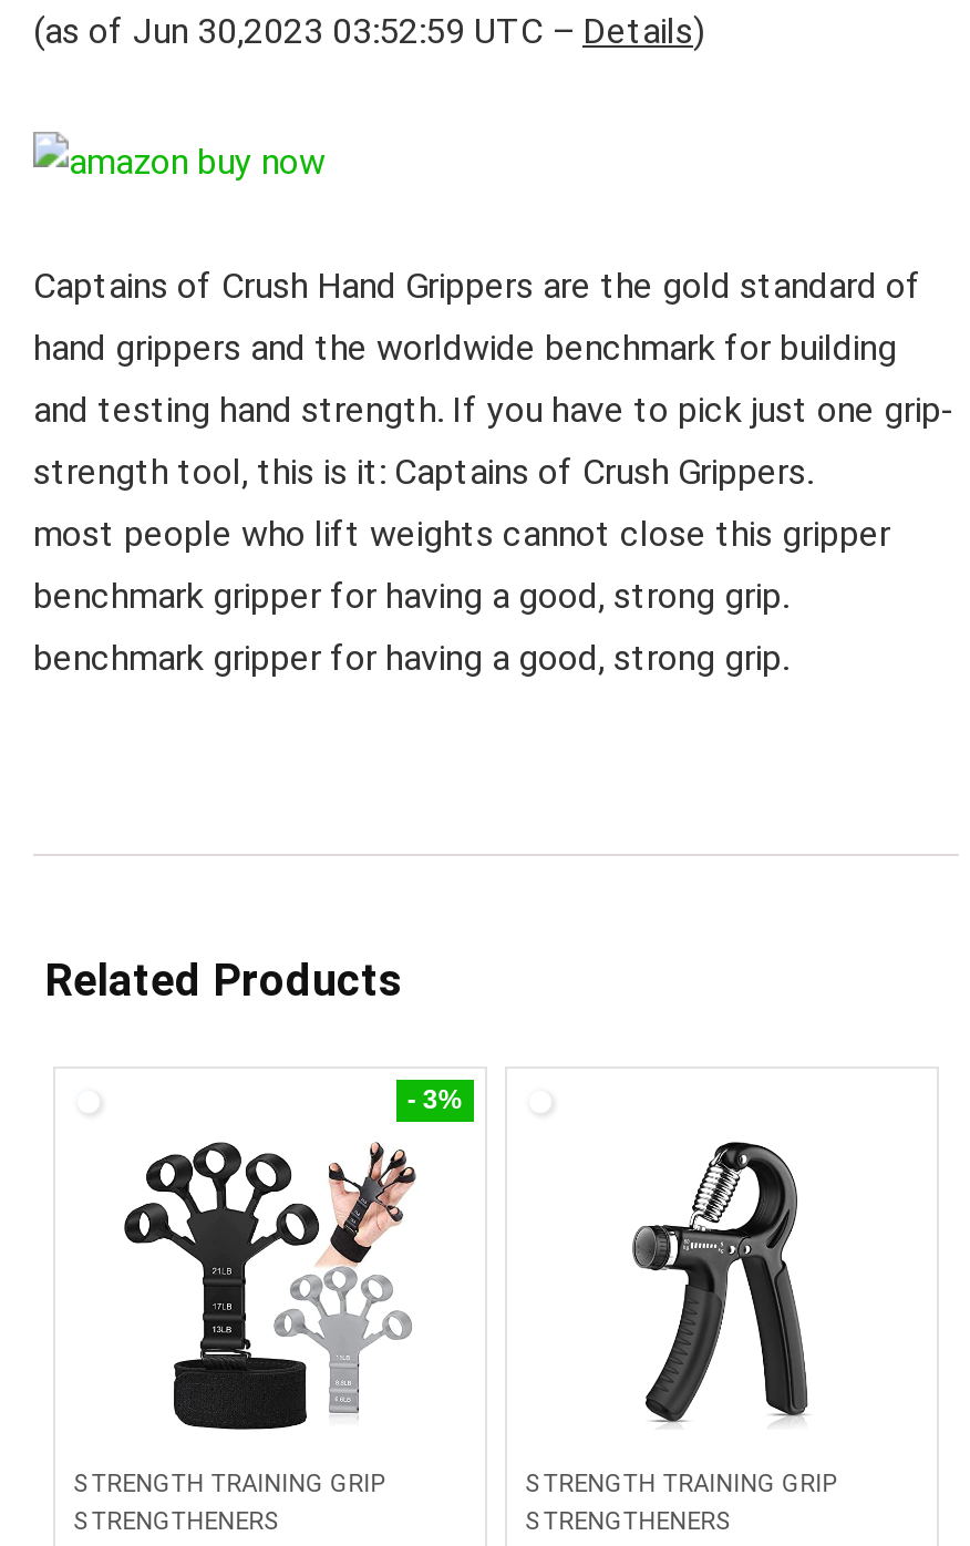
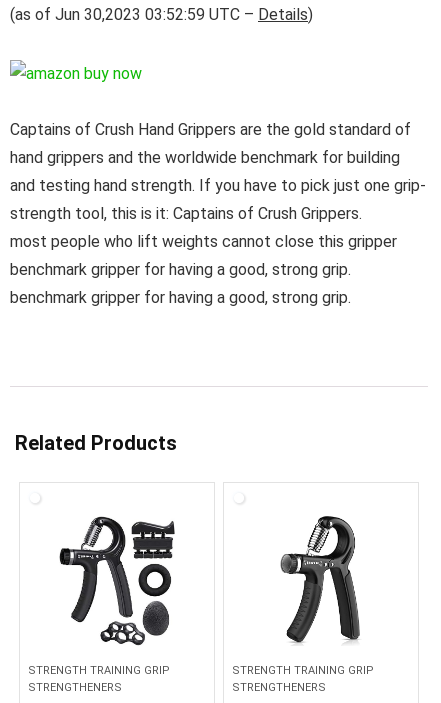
- - 3%

- [image]
+ [image]
